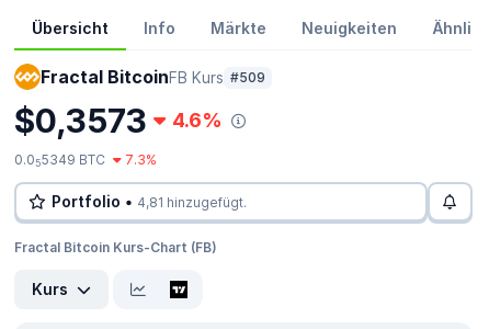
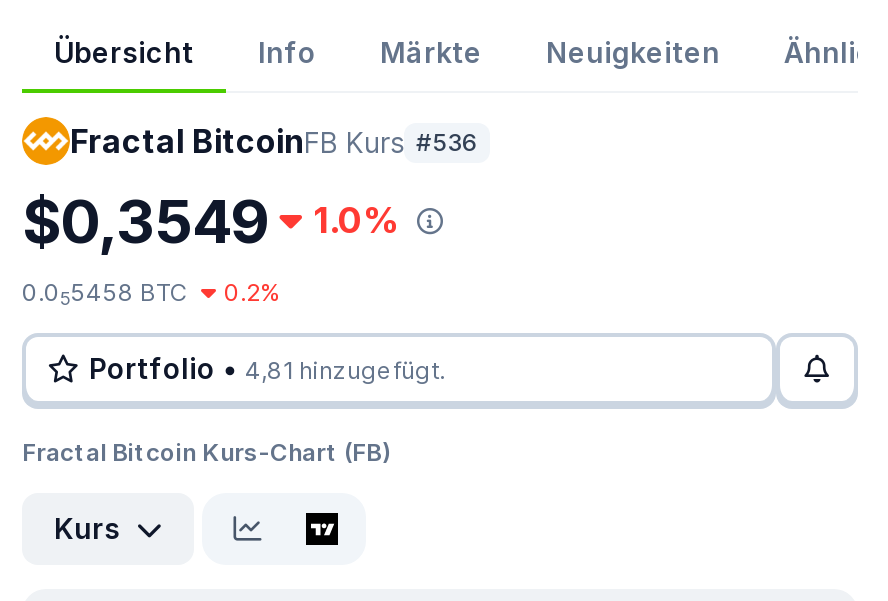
- Fractal BitcoinFB Kurs #509
+ Fractal BitcoinFB Kurs #536

- $0,3573
+ $0,3549

- 4.6%
+ 1.0%

- 0.055349 BTC
+ 0.055458 BTC

- 7.3%
+ 0.2%
